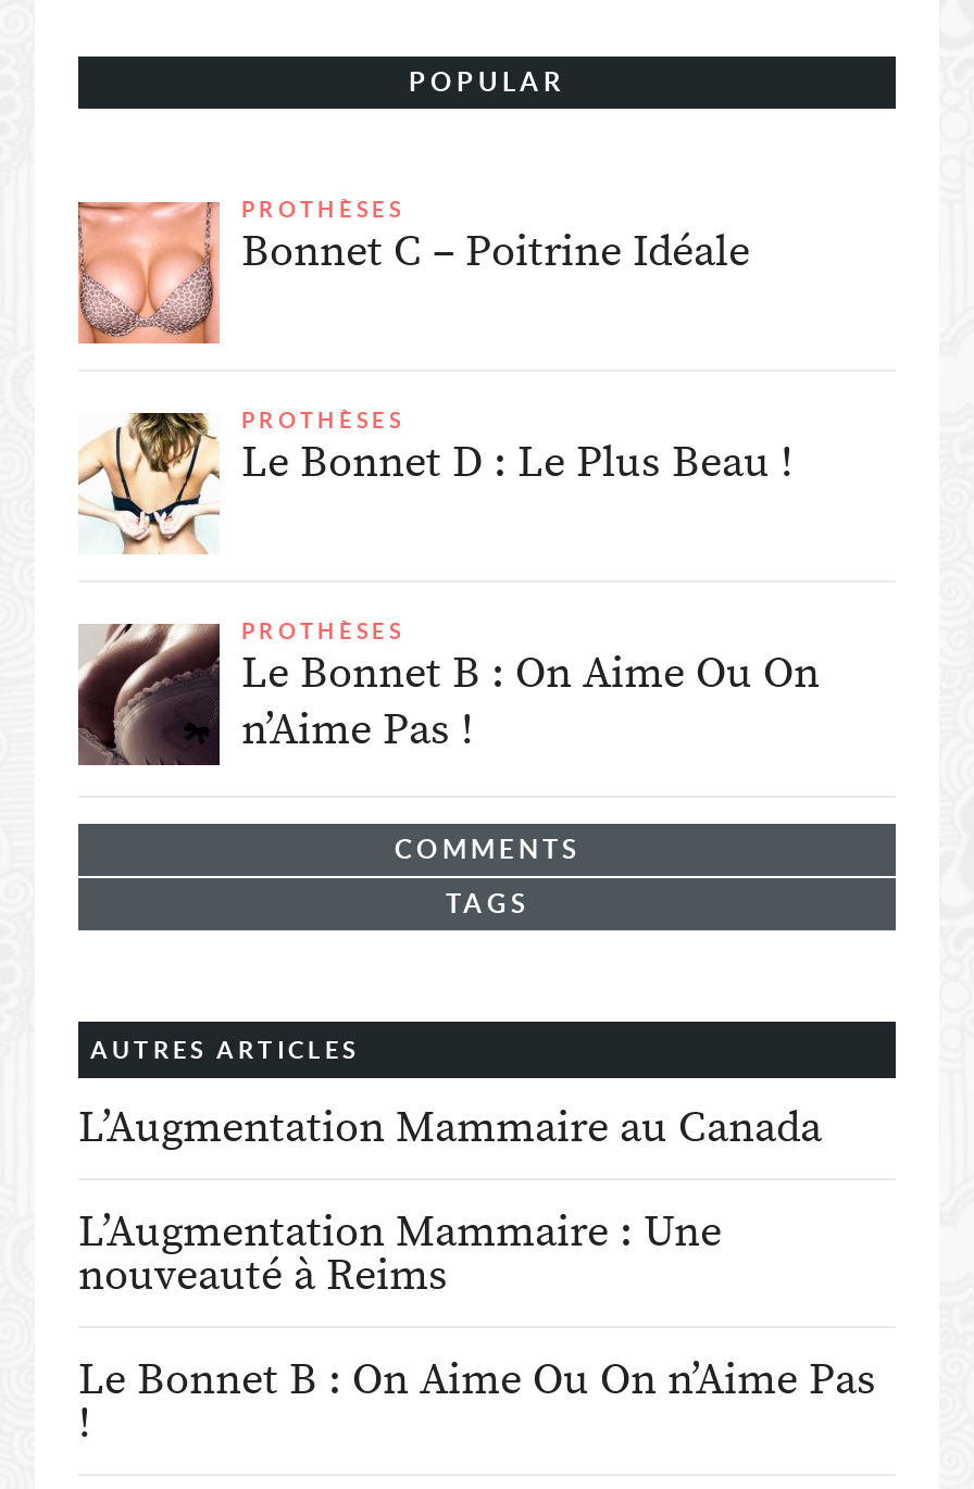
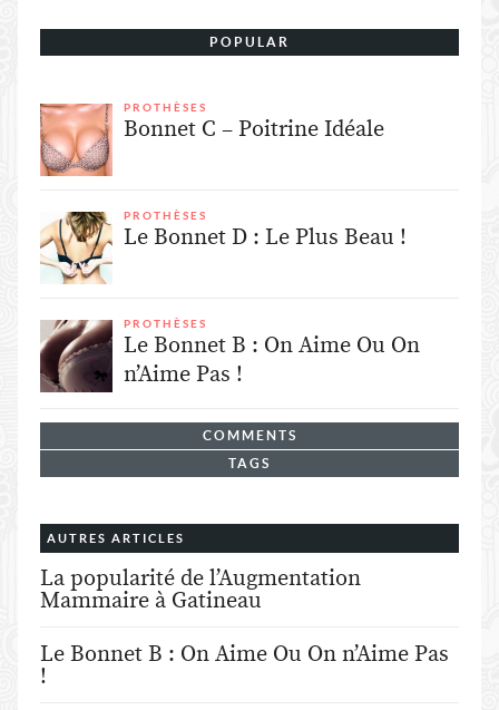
- L’Augmentation Mammaire au Canada
- L’Augmentation Mammaire : Une
- nouveauté à Reims
+ La popularité de l’Augmentation
+ Mammaire à Gatineau
